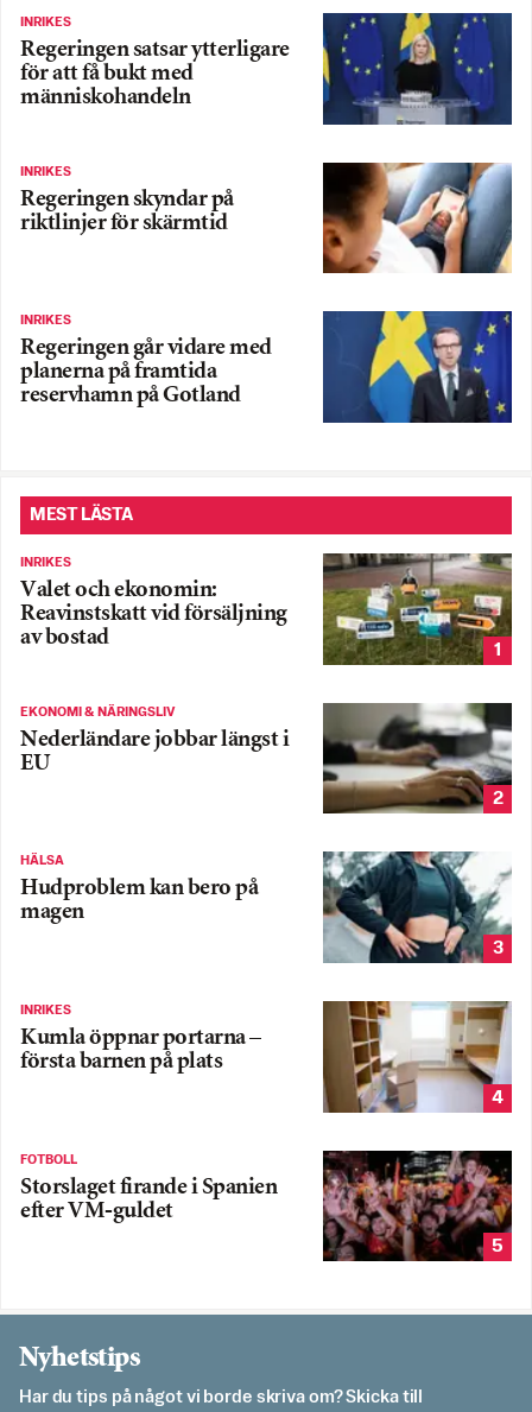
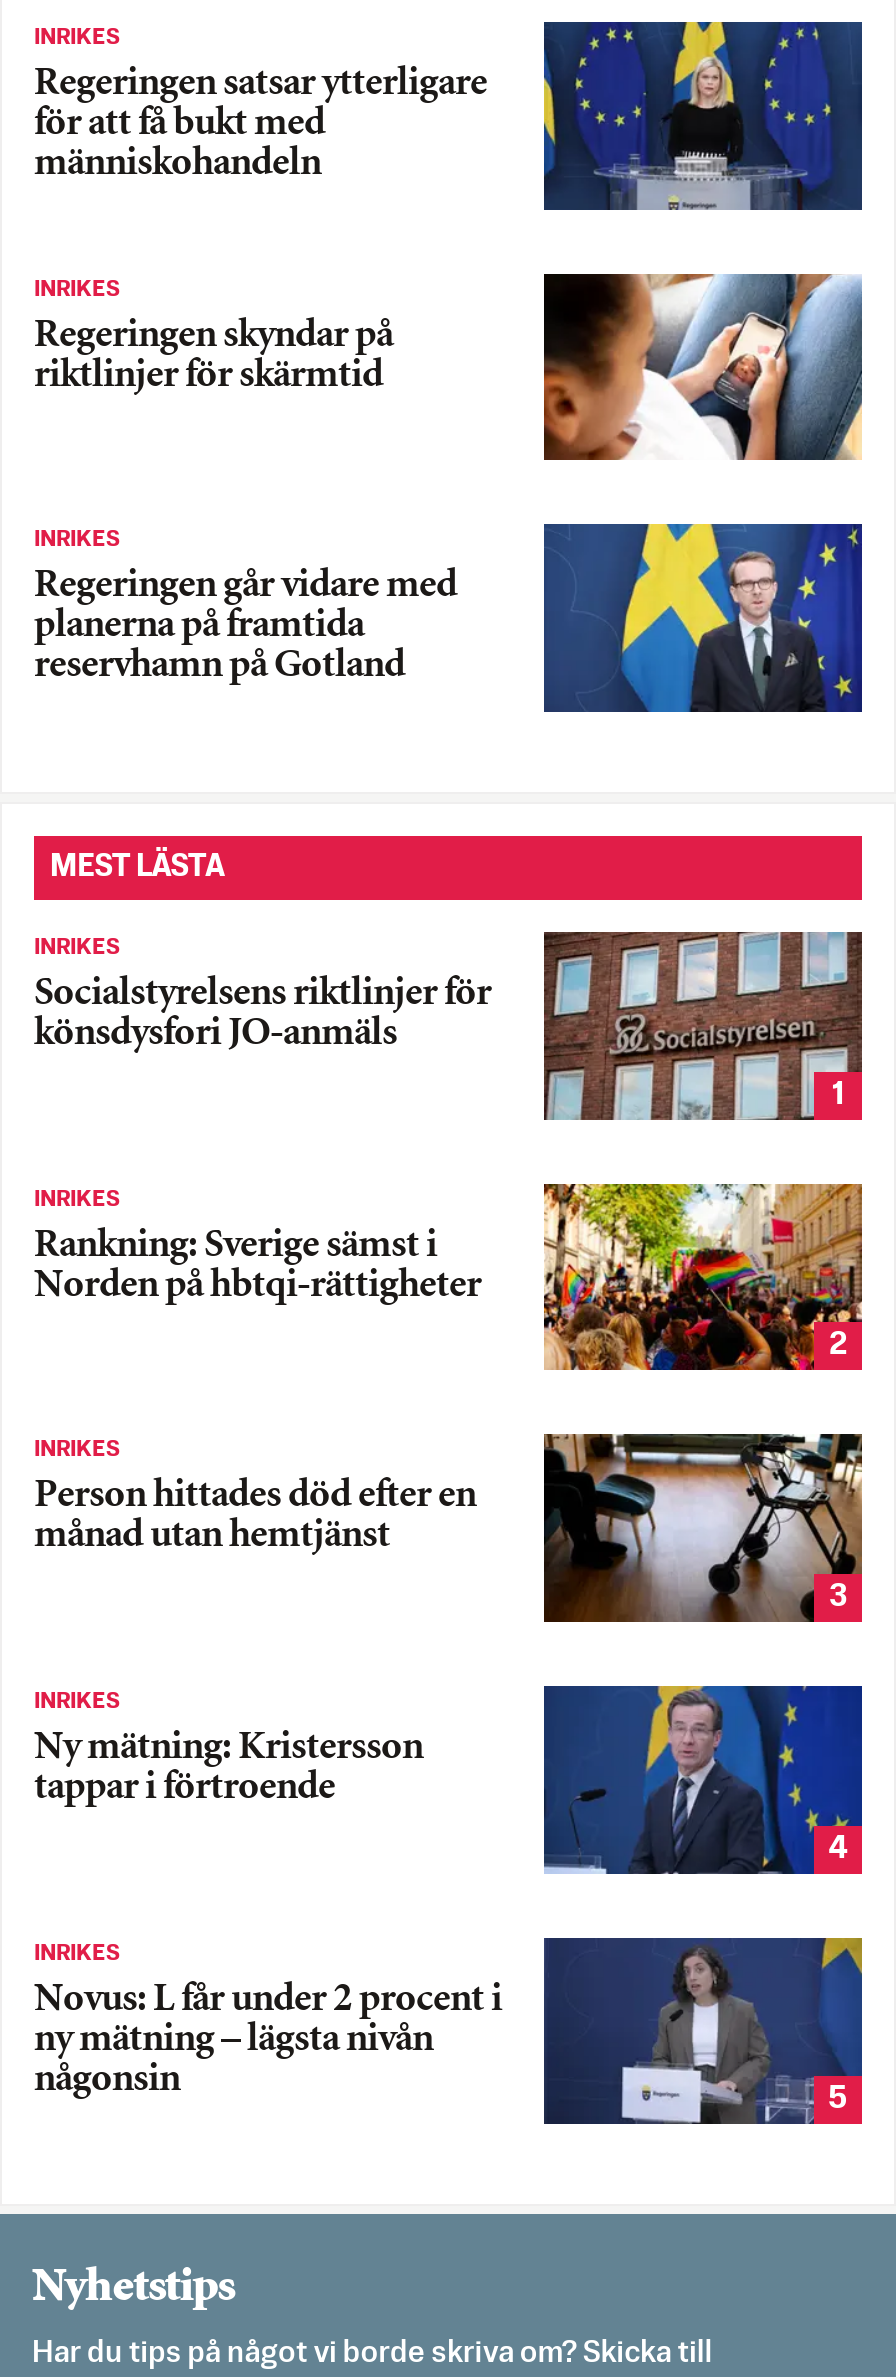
- [image]
- Valet och ekonomin:
- Reavinstskatt vid försäljning
- av bostad
+ [image]
+ Socialstyrelsens riktlinjer för
+ könsdysfori JO-anmäls

- [image]
- EKONOMI & NÄRINGSLIV
- Nederländare jobbar längst i
- EU
+ [image]
+ INRIKES
+ Rankning: Sverige sämst i
+ Norden på hbtqi-rättigheter

- HÄLSA
- Hudproblem kan bero på
- magen
+ INRIKES
+ Person hittades död efter en
+ månad utan hemtjänst

- [image]
+ [image]

- [image]
+ [image]

- Kumla öppnar portarna –
- första barnen på plats
+ Ny mätning: Kristersson
+ tappar i förtroende

- [image]
- FOTBOLL
- Storslaget firande i Spanien
- efter VM-guldet
+ [image]
+ INRIKES
+ Novus: L får under 2 procent i
+ ny mätning – lägsta nivån
+ någonsin
